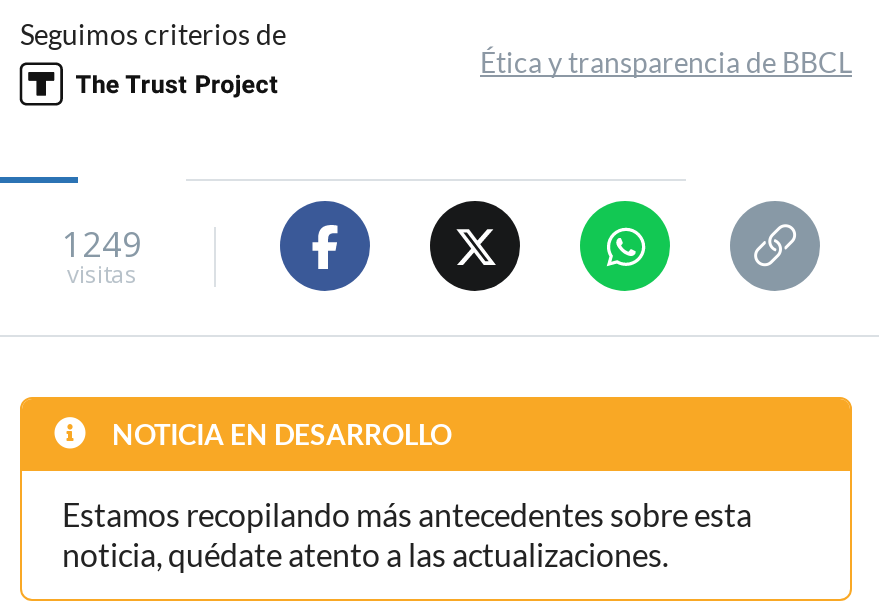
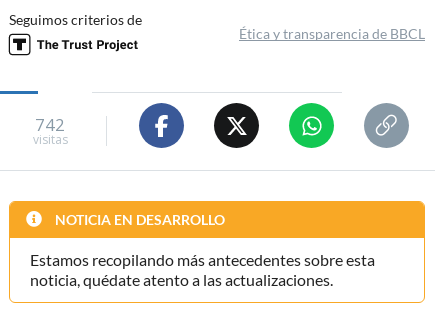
- 1249
+ 742
